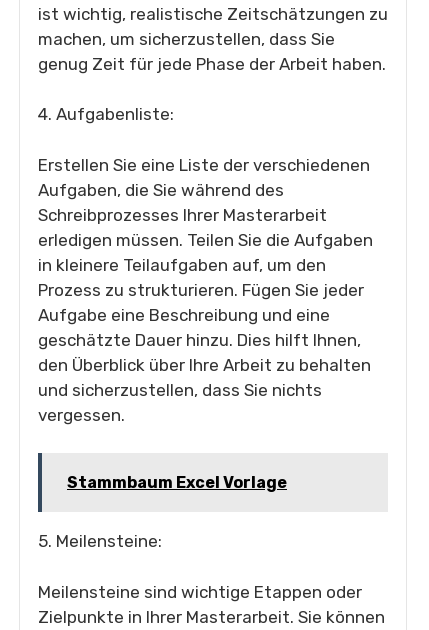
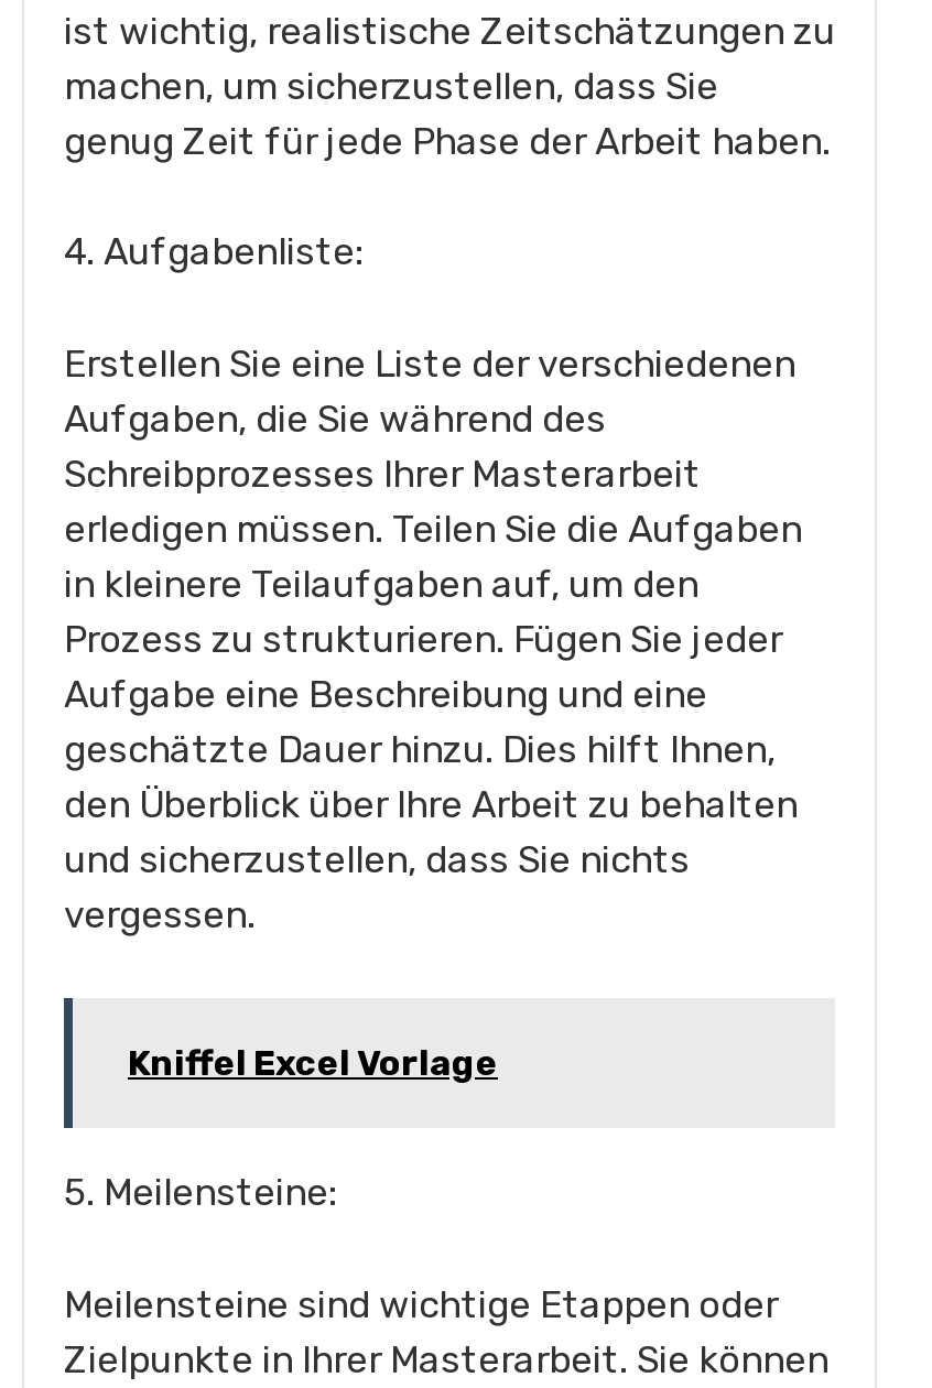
- Stammbaum Excel Vorlage
+ Kniffel Excel Vorlage
